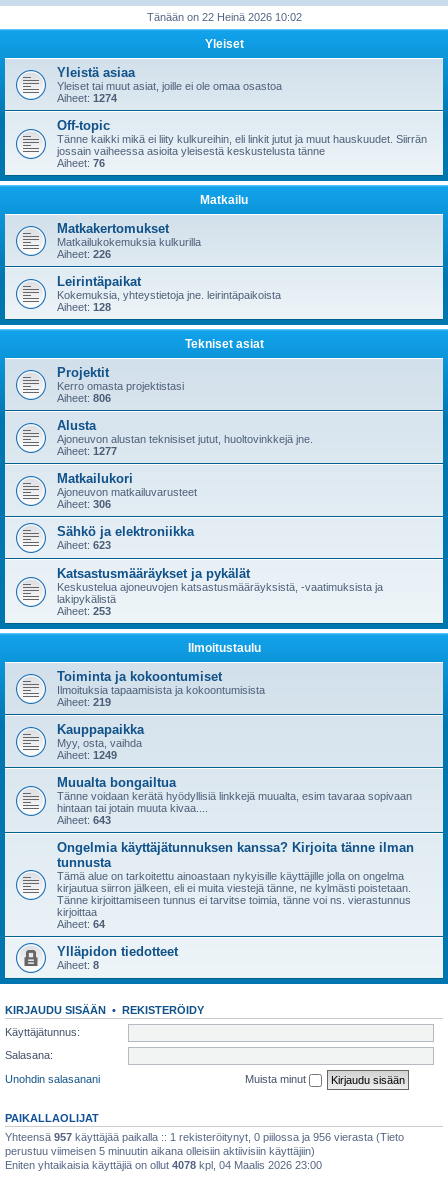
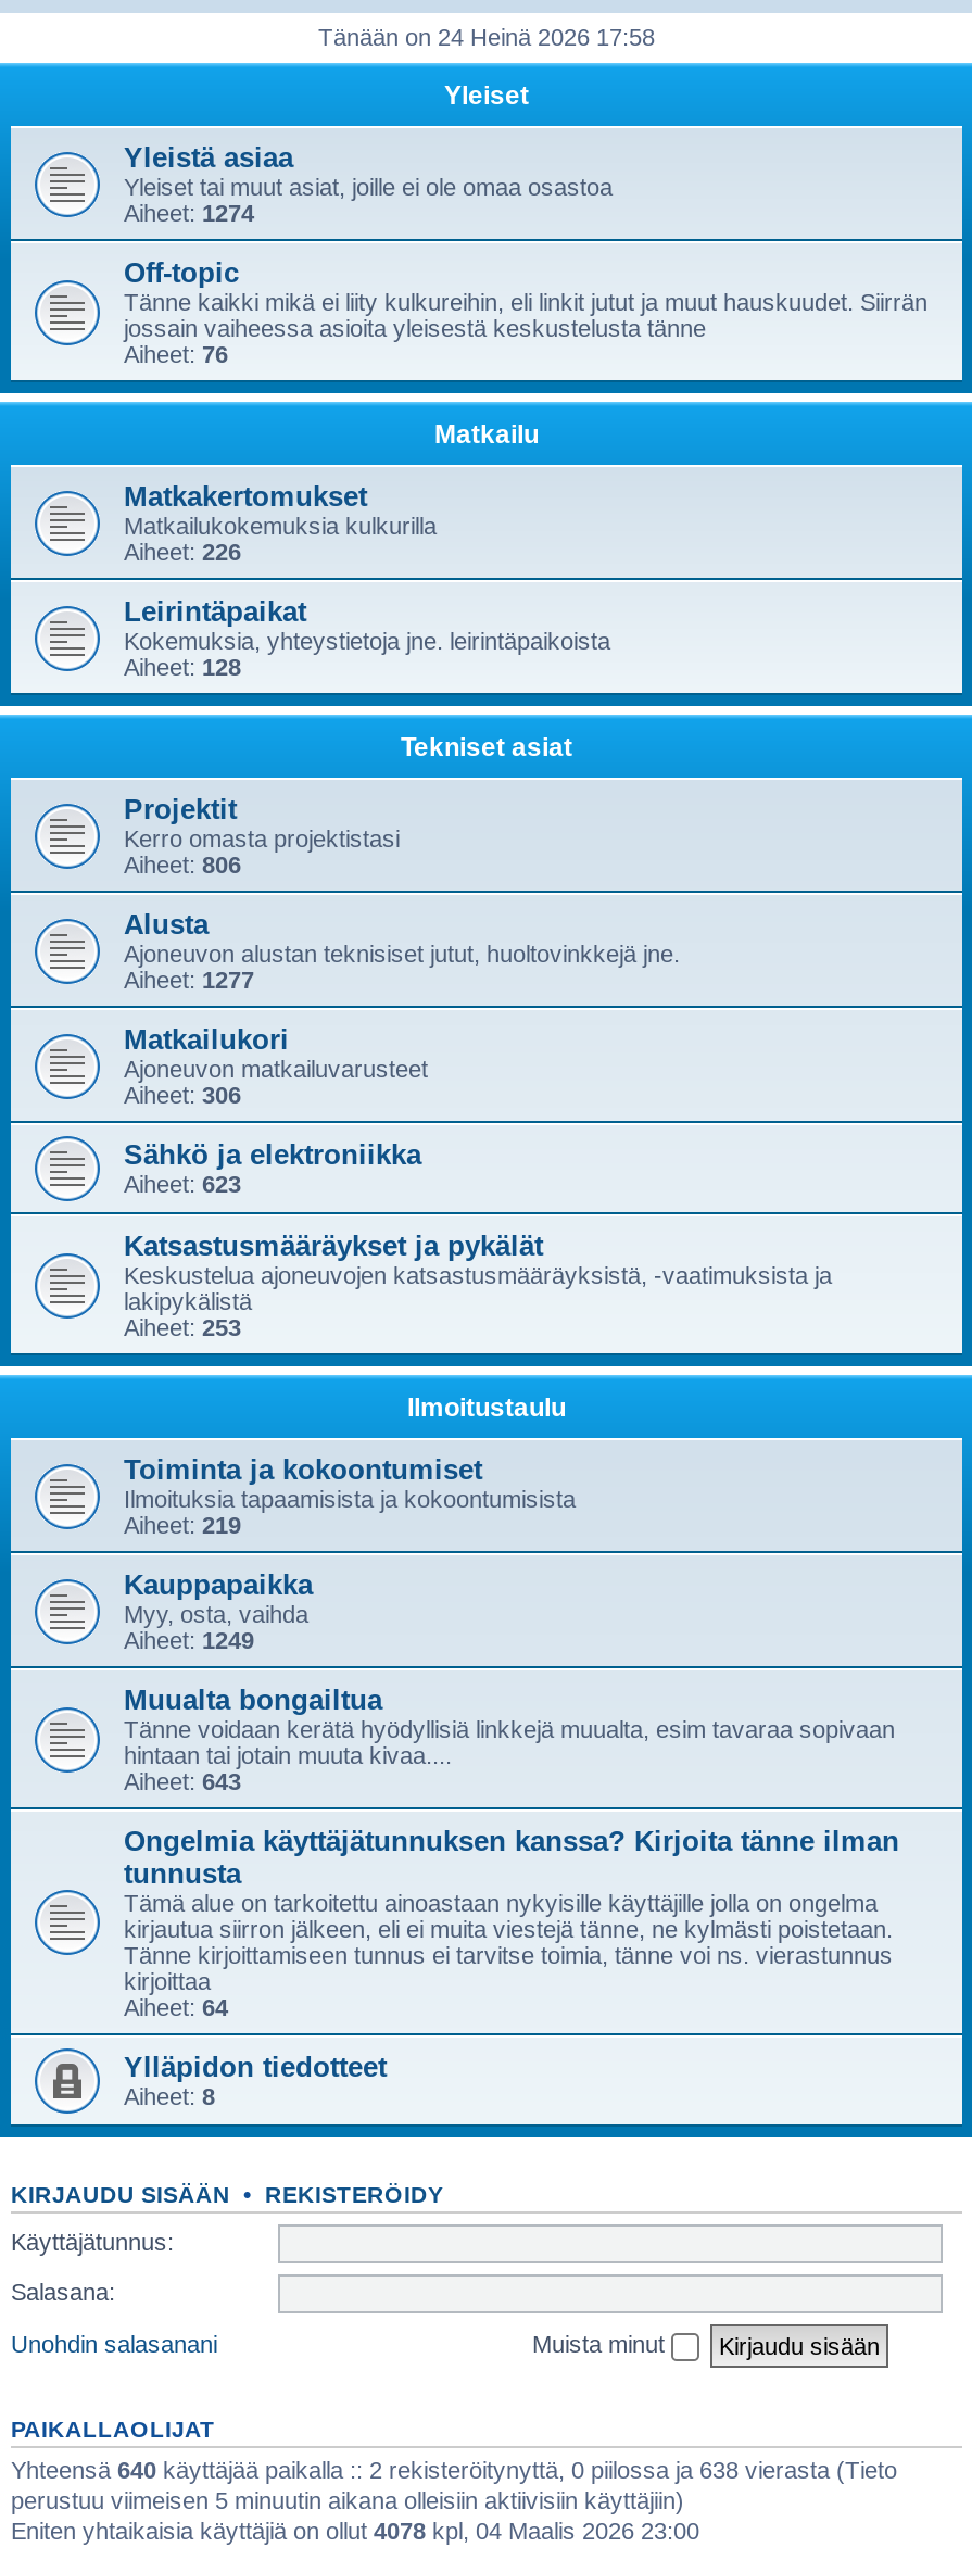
- Tänään on 22 Heinä 2026 10:02
+ Tänään on 24 Heinä 2026 17:58

- Yhteensä 957 käyttäjää paikalla :: 1 rekisteröitynyt, 0 piilossa ja 956 vierasta (Tieto
+ Yhteensä 640 käyttäjää paikalla :: 2 rekisteröitynyttä, 0 piilossa ja 638 vierasta (Tieto
